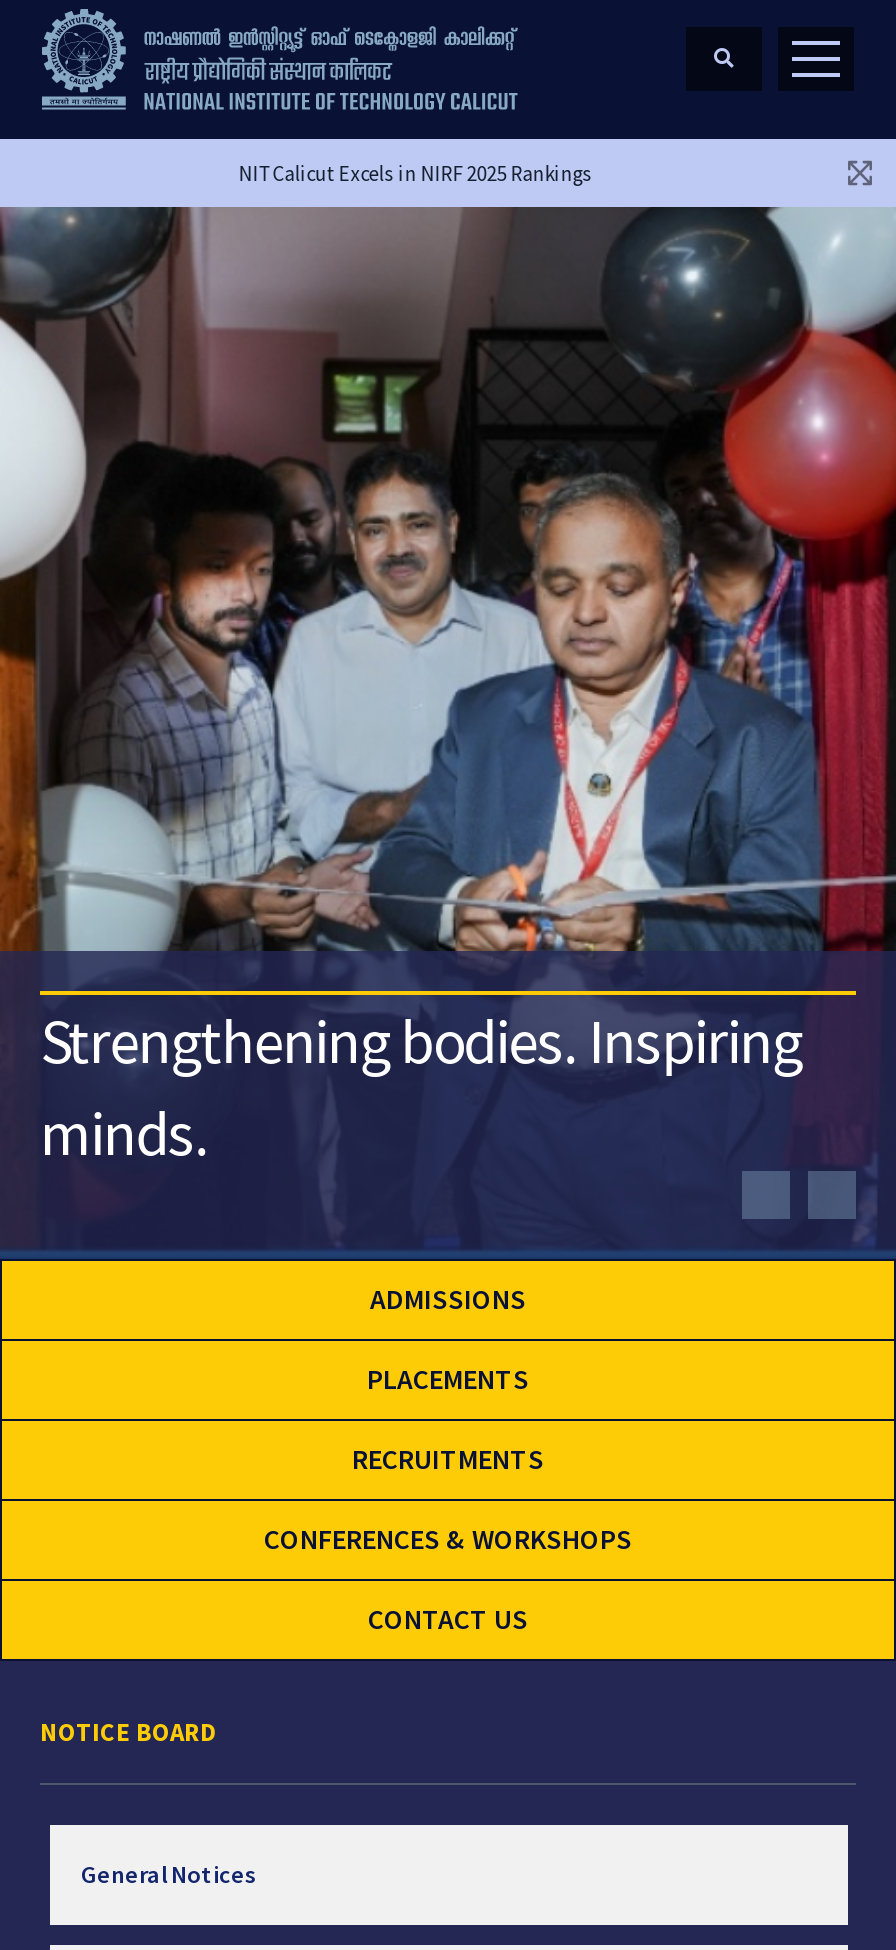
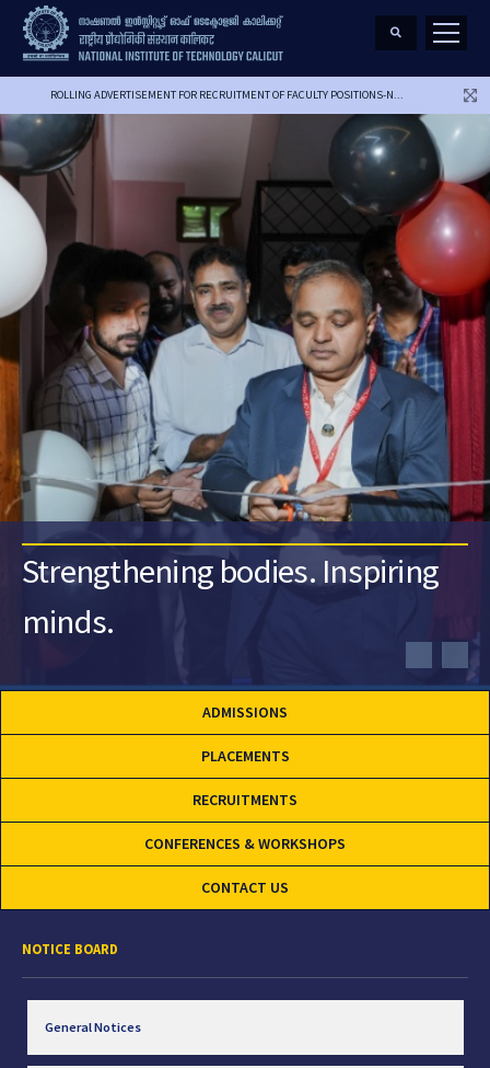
- NIT Calicut Excels in NIRF 2025 Rankings
+ ROLLING ADVERTISEMENT FOR RECRUITMENT OF FACULTY POSITIONS-N...
